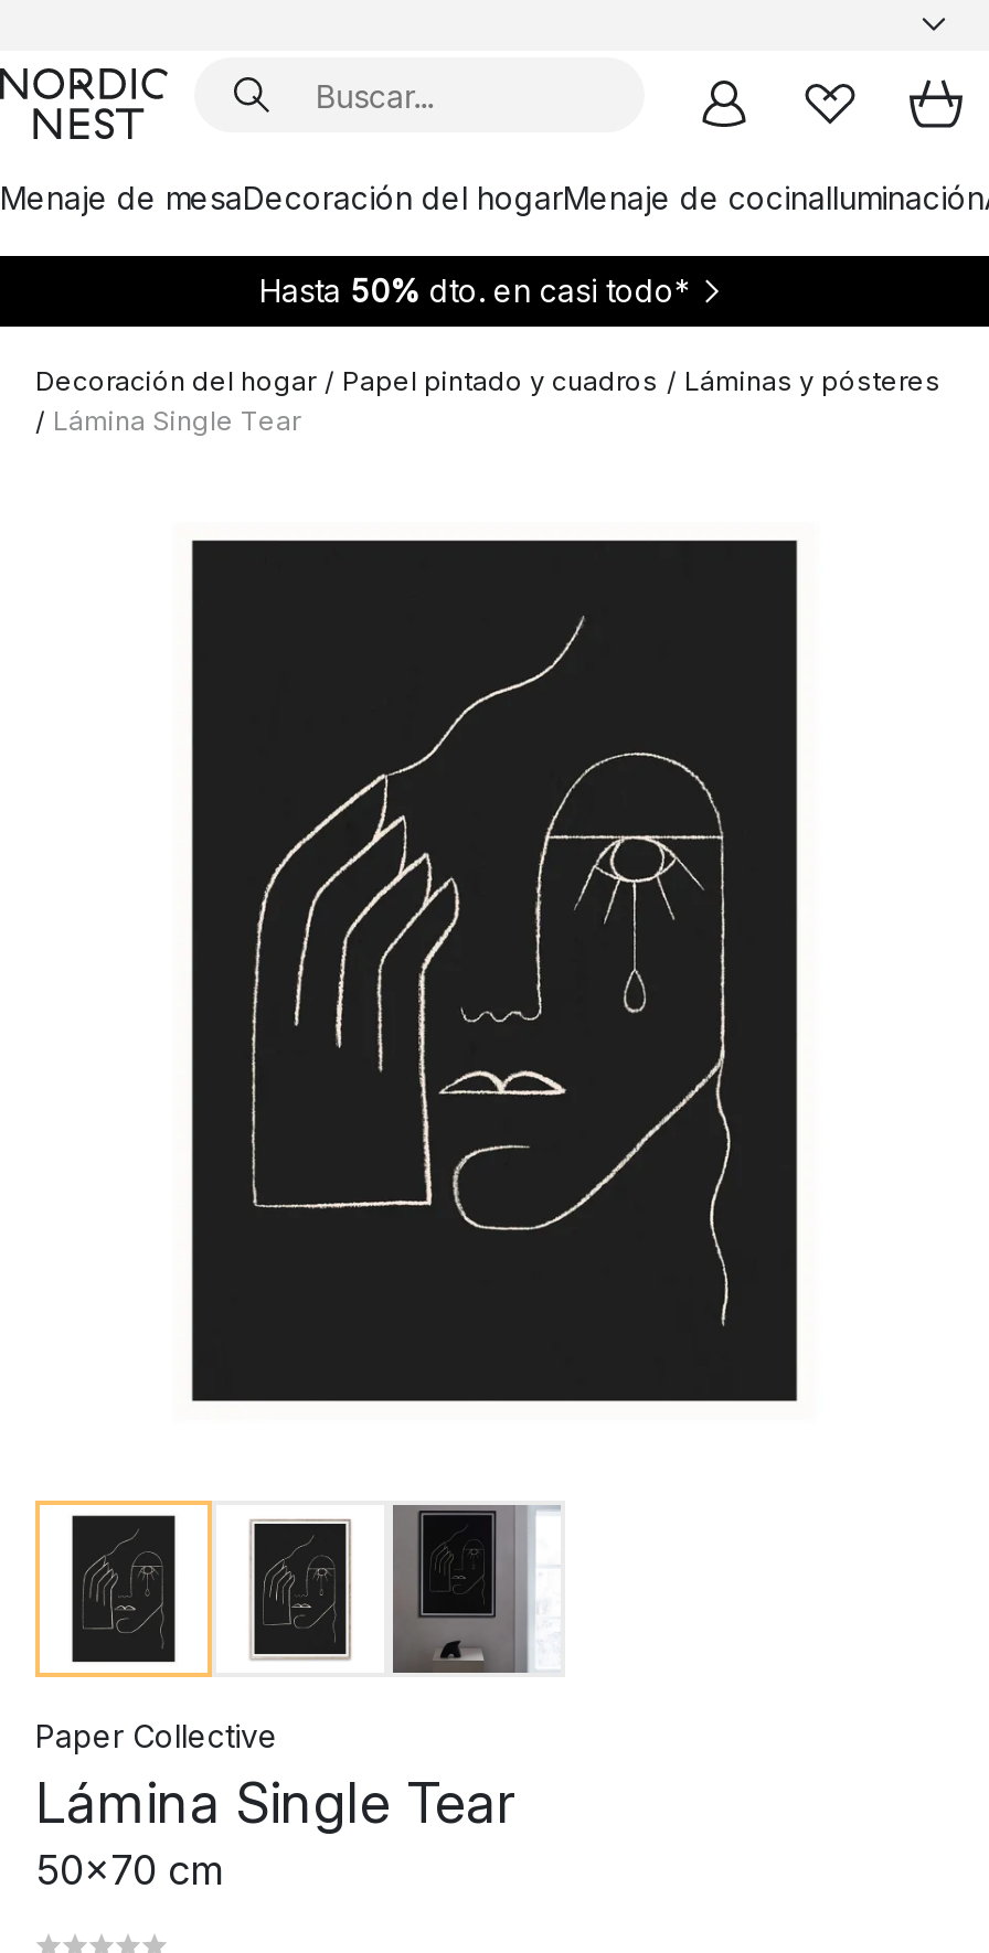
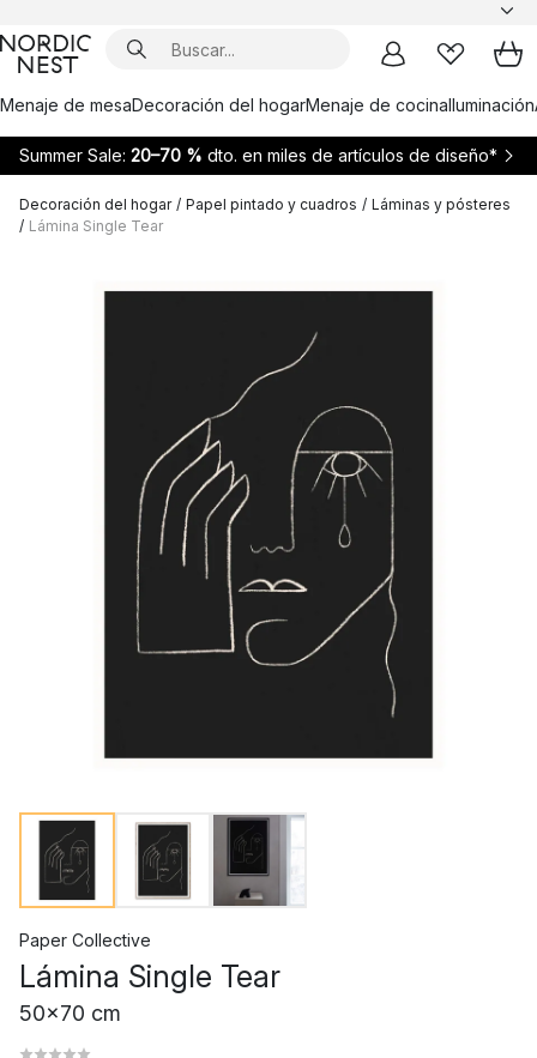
- Hasta 50% dto. en casi todo*
+ Summer Sale: 20–70 % dto. en miles de artículos de diseño*
